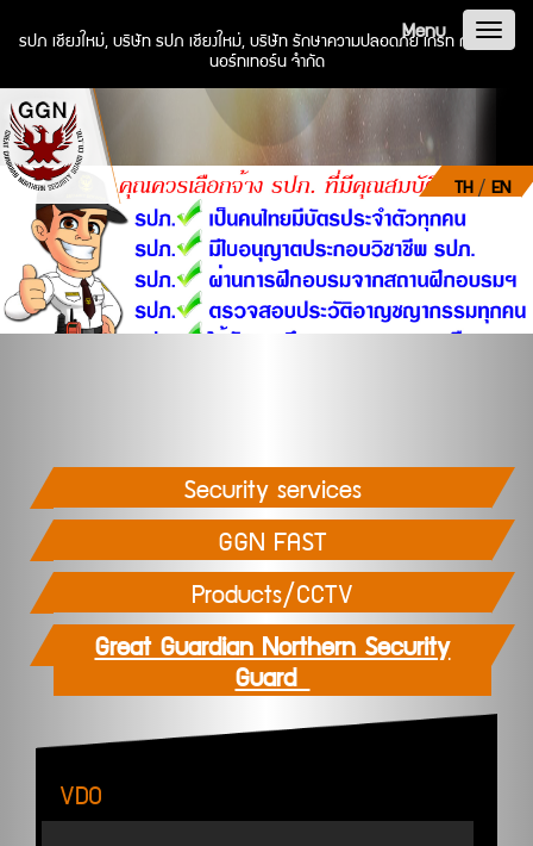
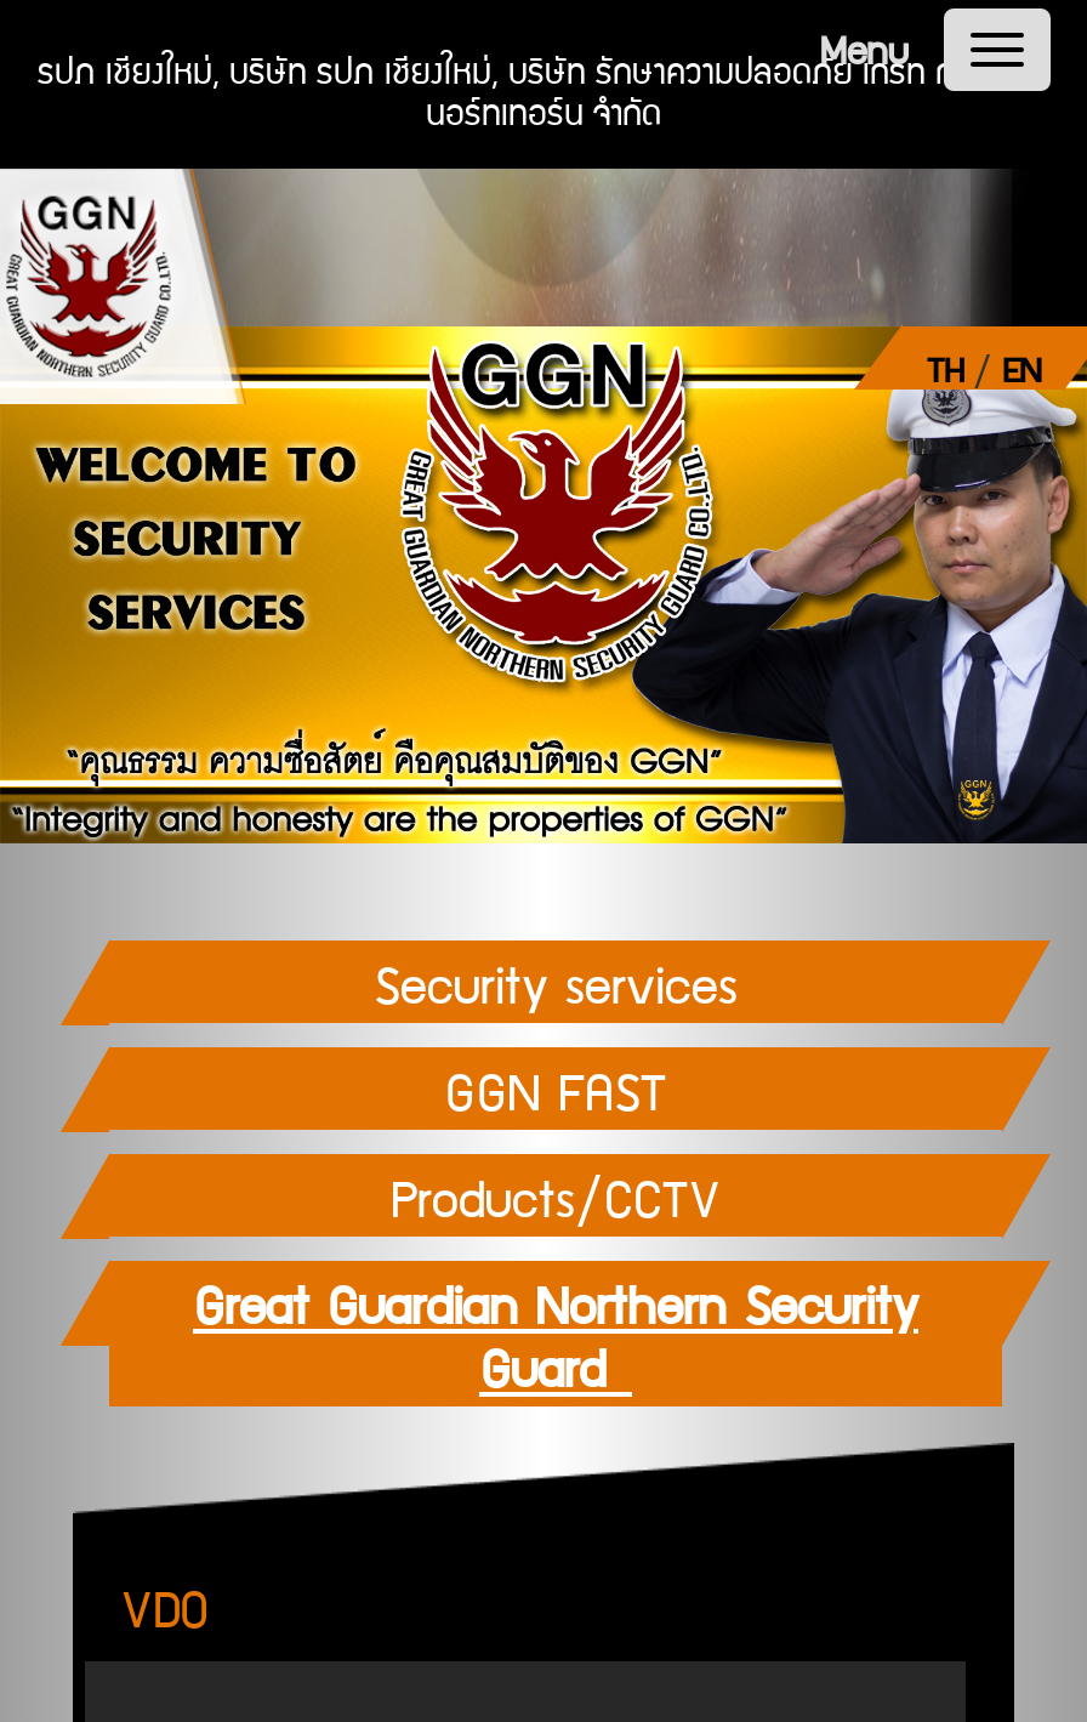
- [image]
+ [image]
